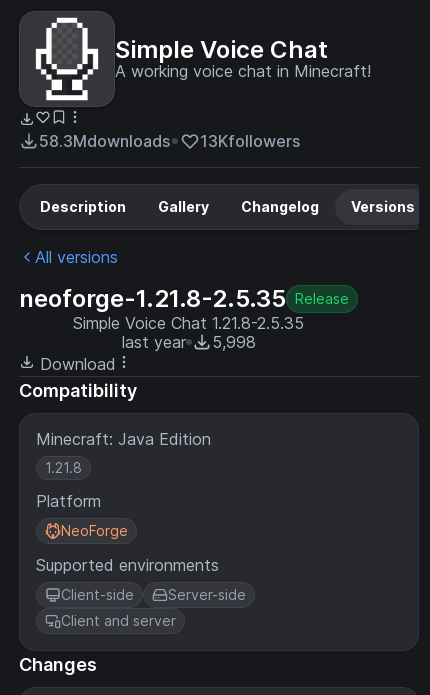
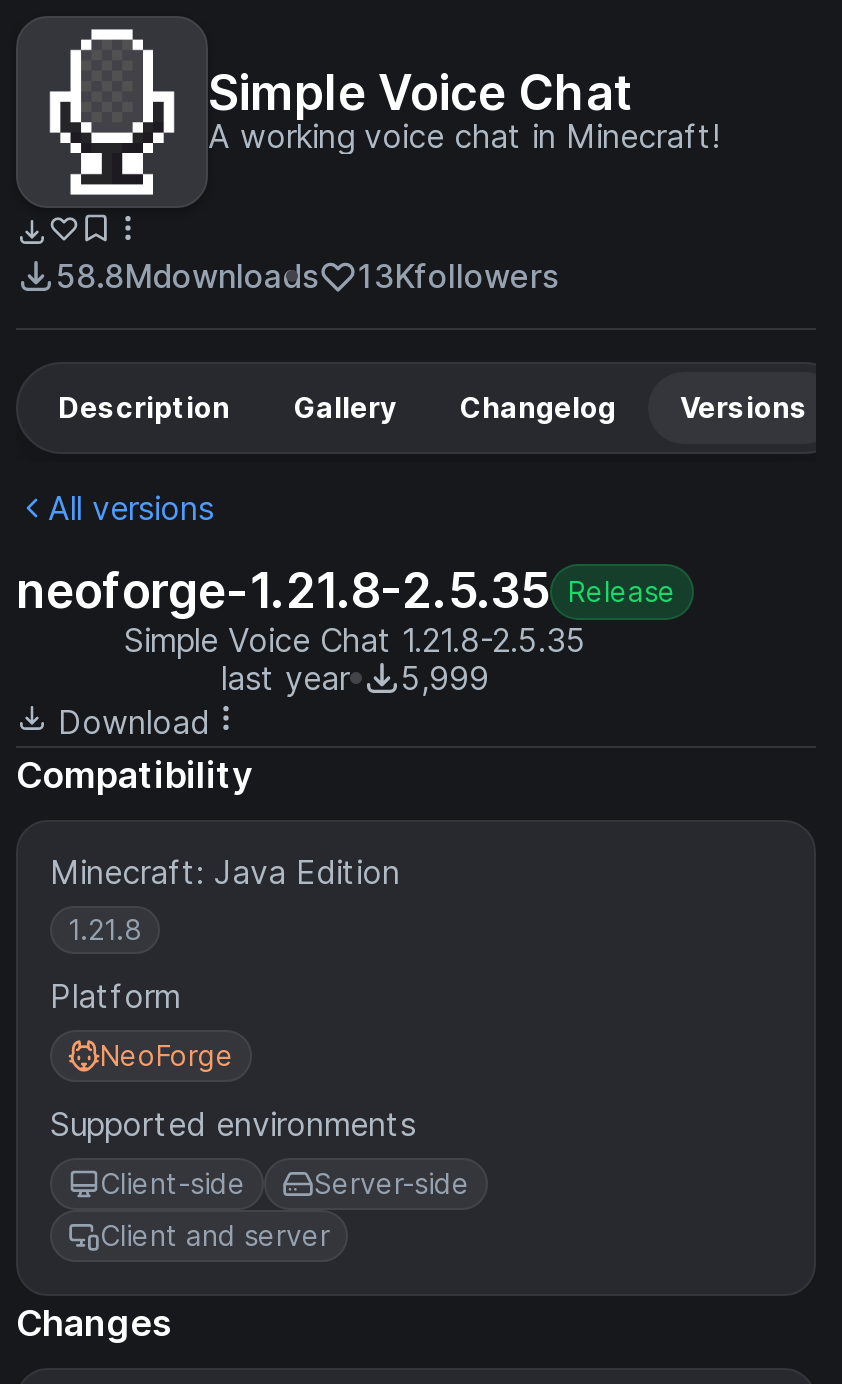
- 58.3Mdownloads 13Kfollowers
+ 58.8Mdownloads 13Kfollowers

- last year 5,998
+ last year 5,999
